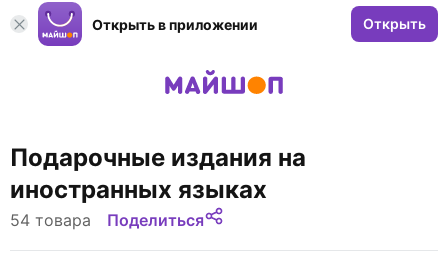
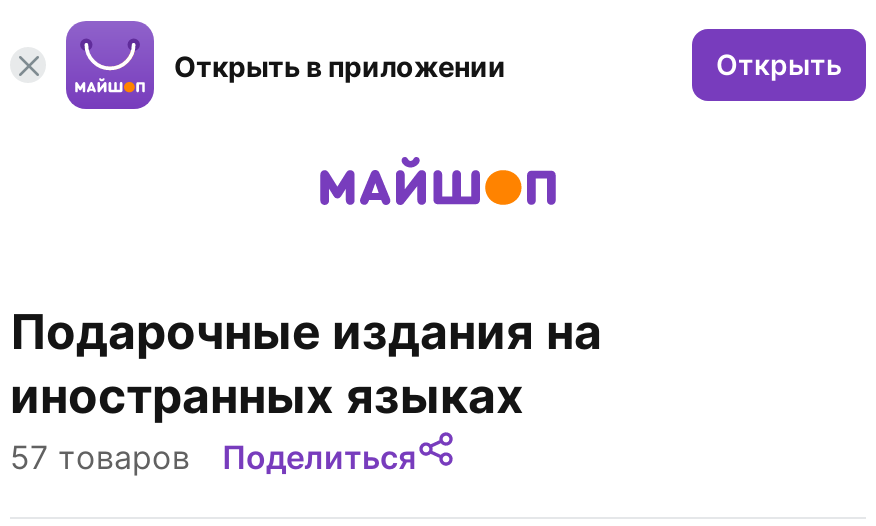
- 54 товара Поделиться
+ 57 товаров Поделиться
